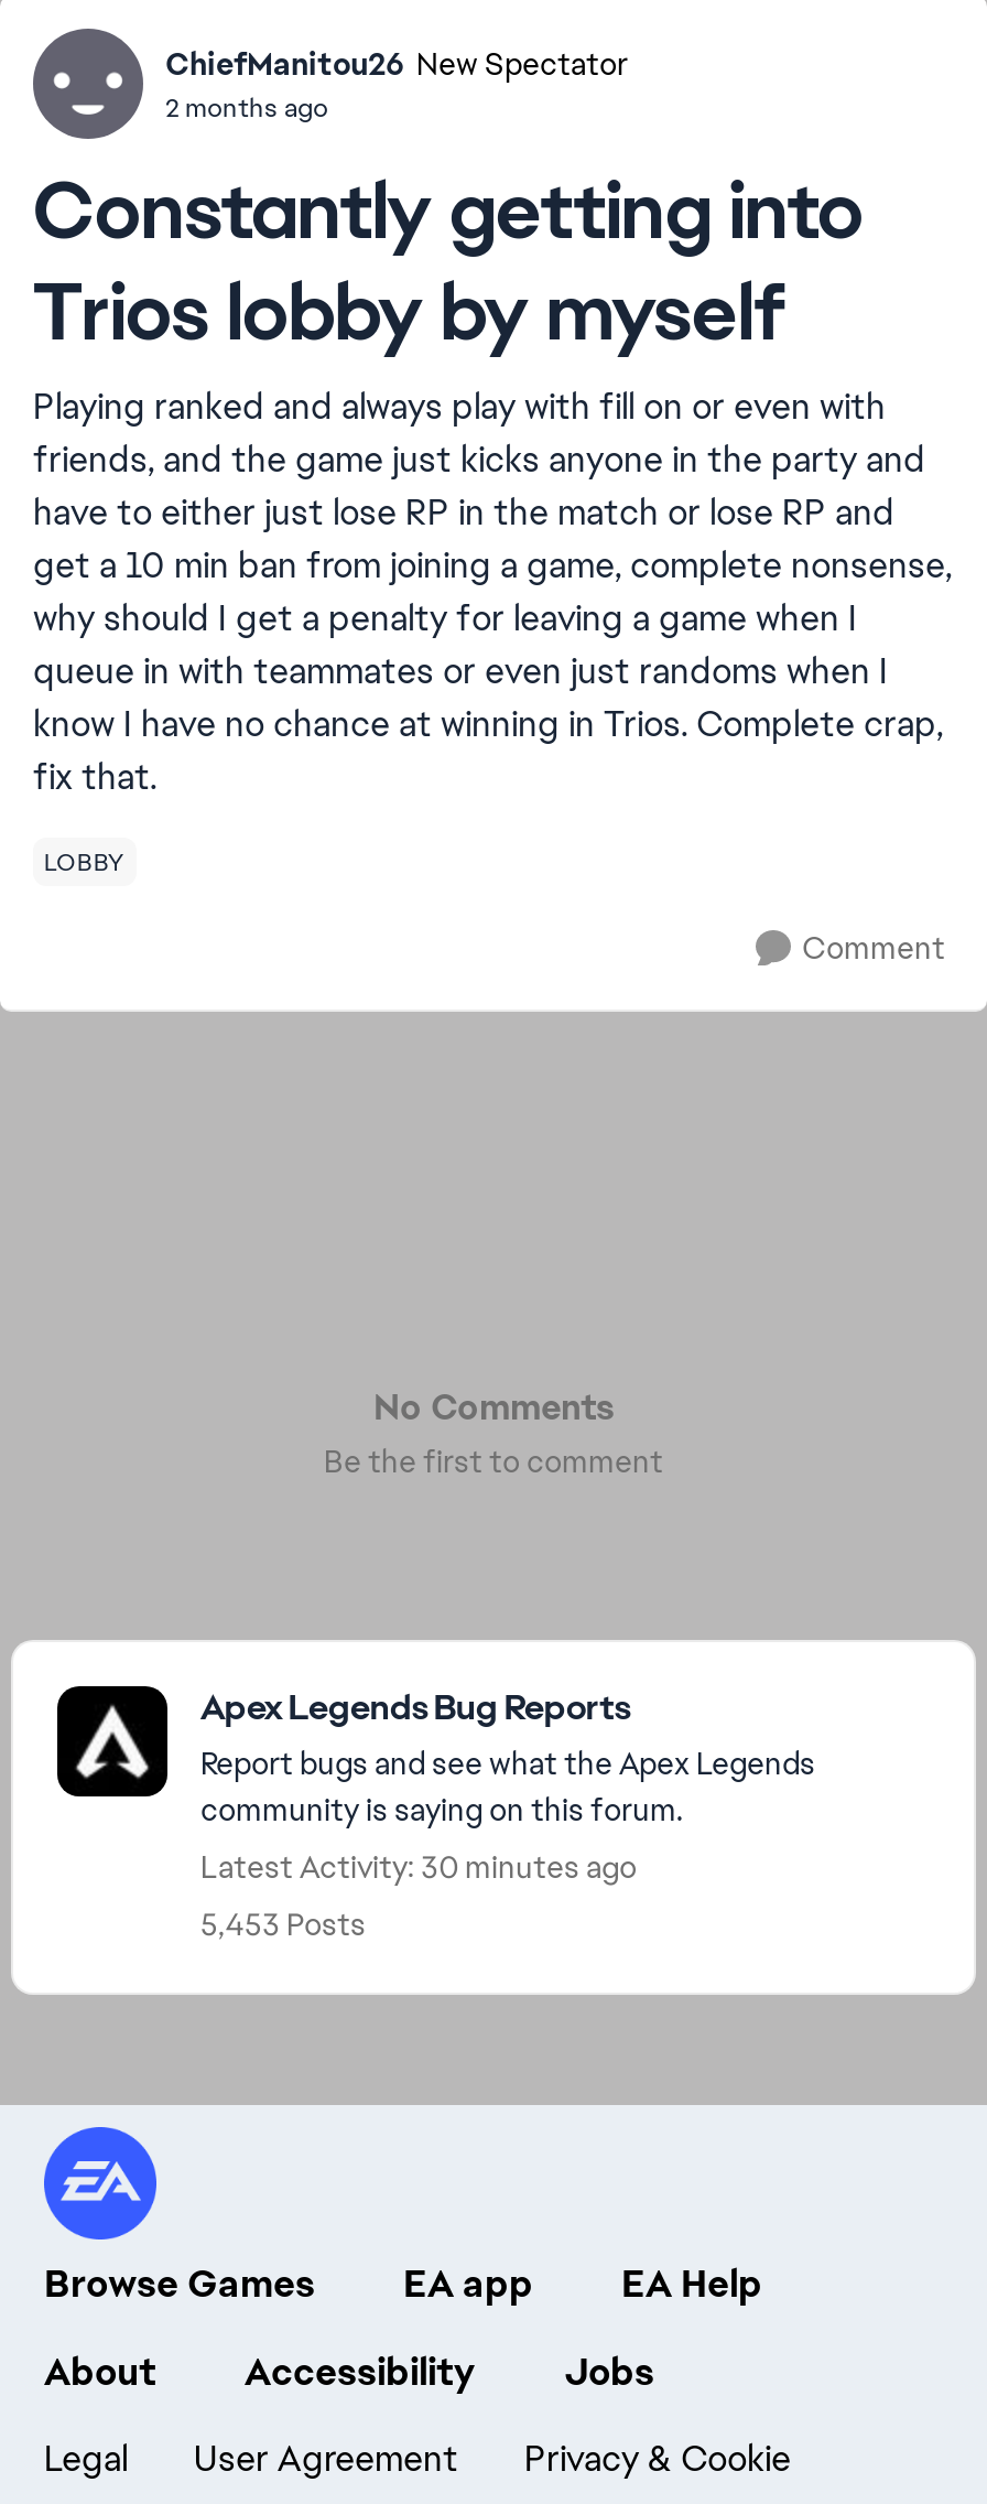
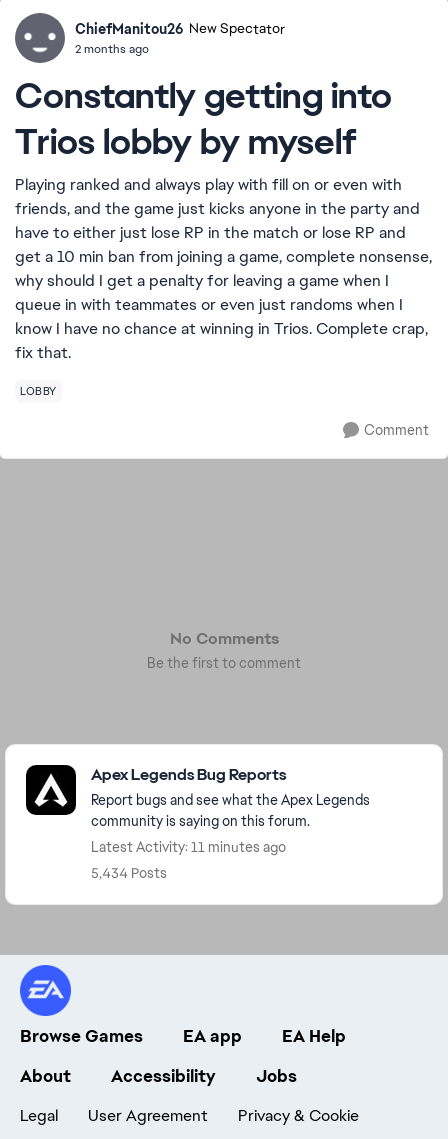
- Latest Activity: 30 minutes ago
+ Latest Activity: 11 minutes ago

- 5,453 Posts
+ 5,434 Posts
